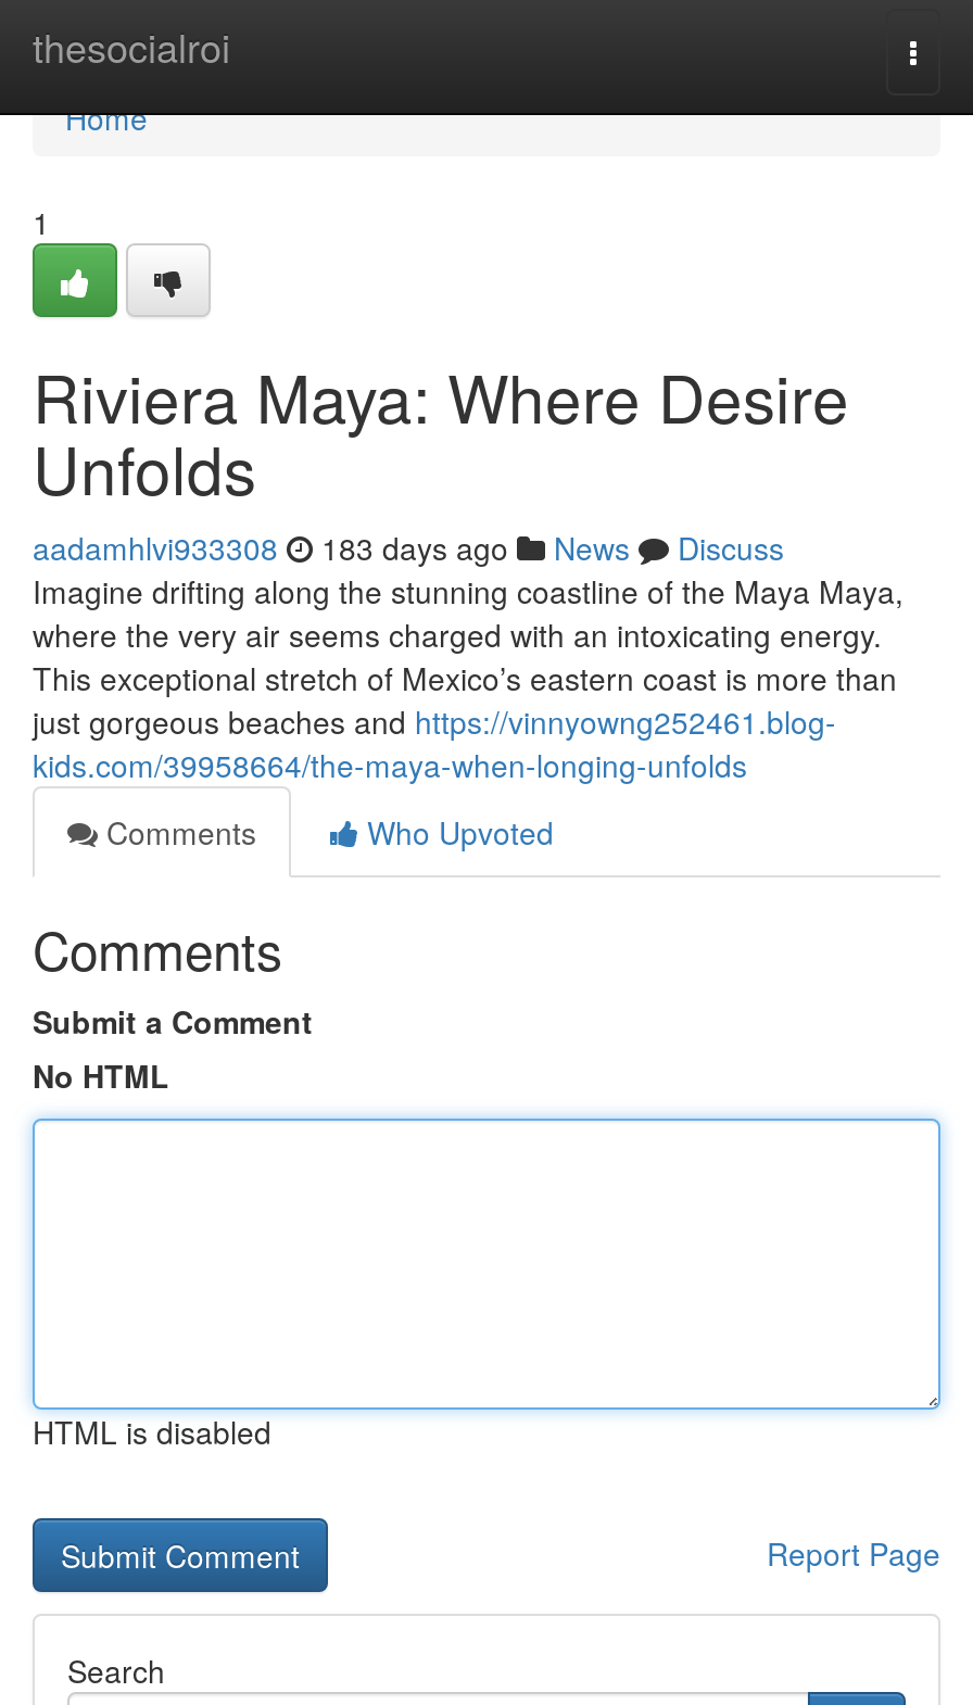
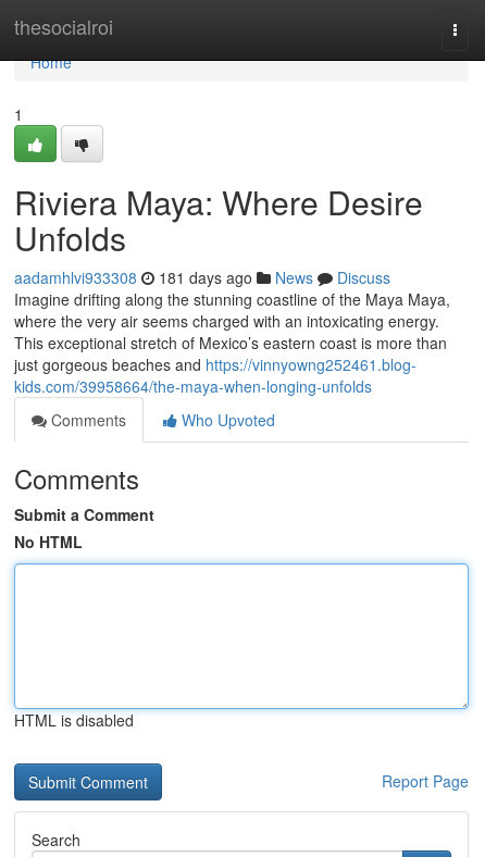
- aadamhlvi933308 183 days ago News Discuss
+ aadamhlvi933308 181 days ago News Discuss
